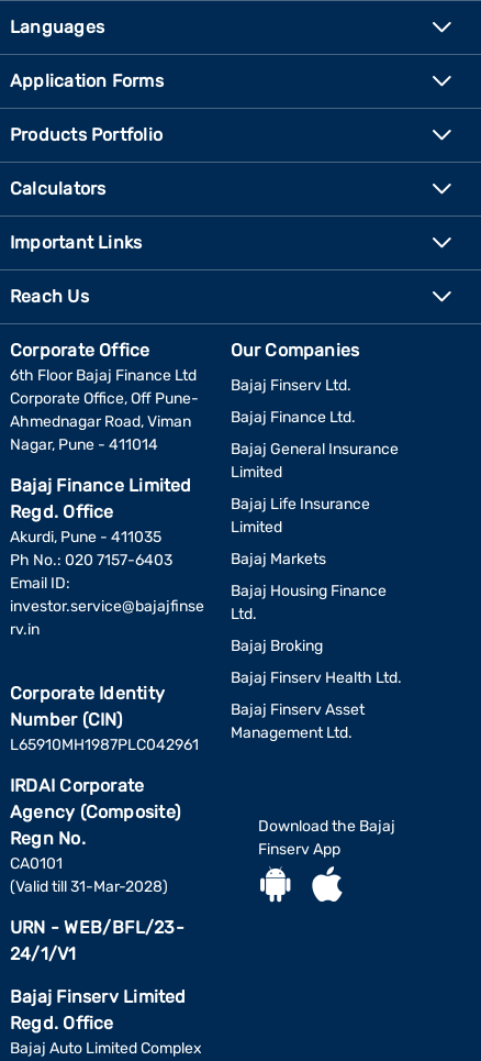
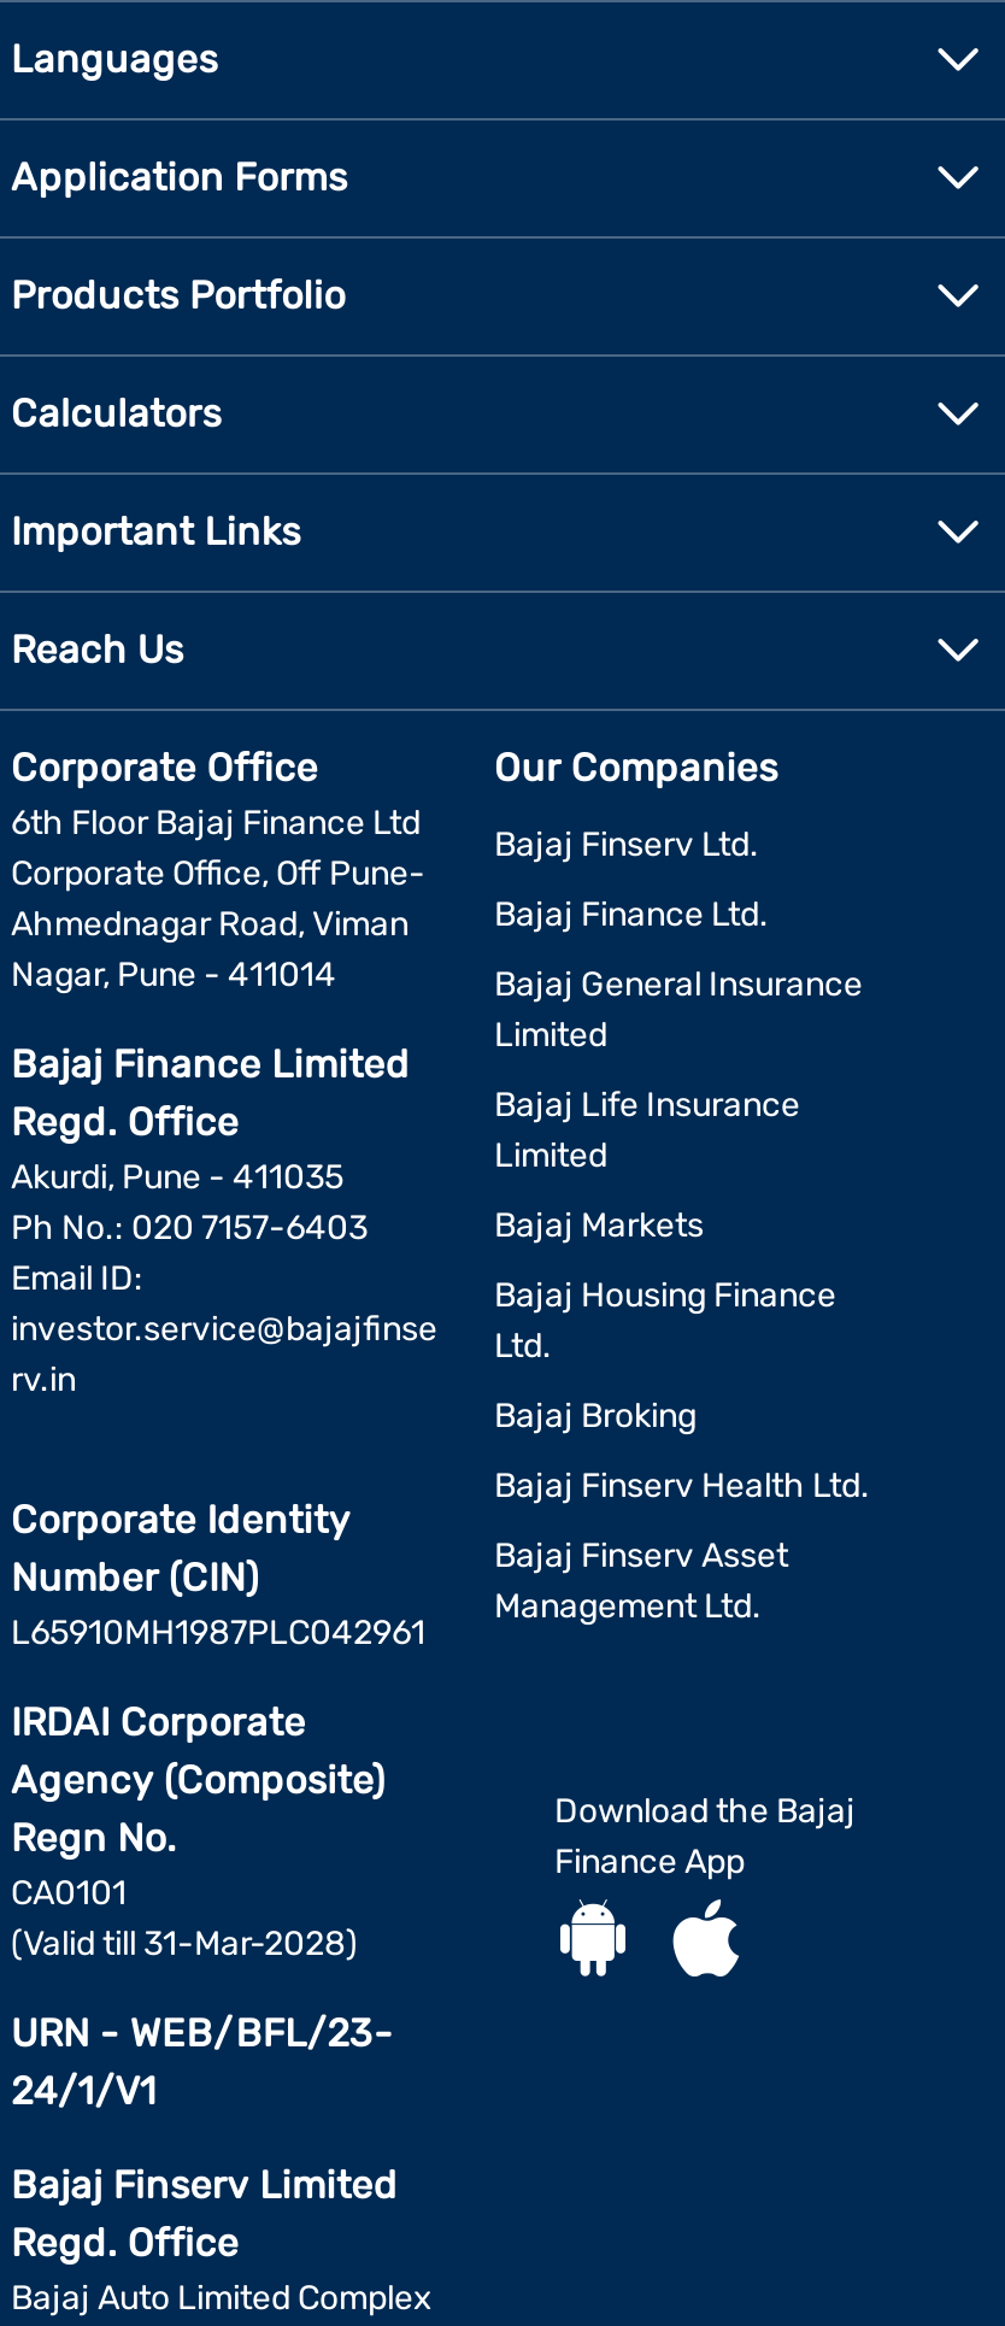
- Finserv App
+ Finance App
